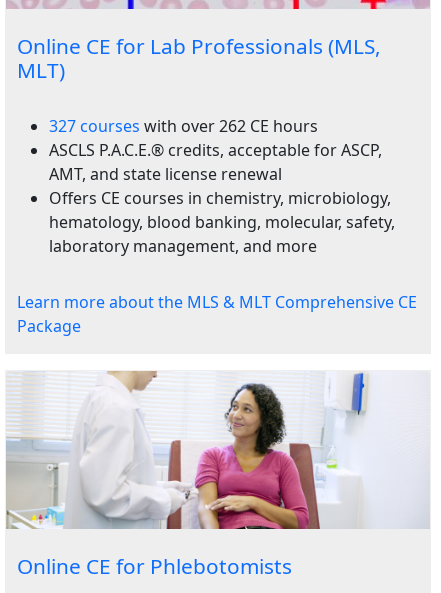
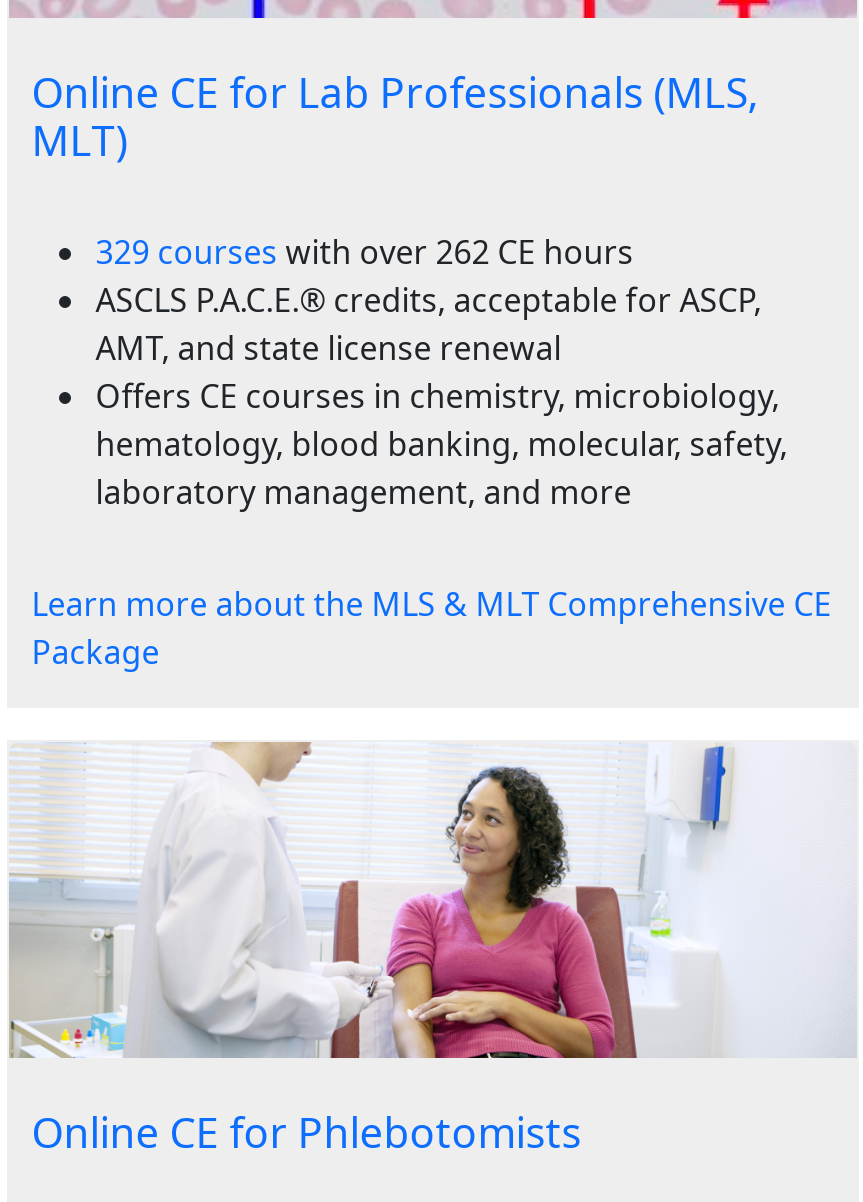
- 327 courses with over 262 CE hours
+ 329 courses with over 262 CE hours
